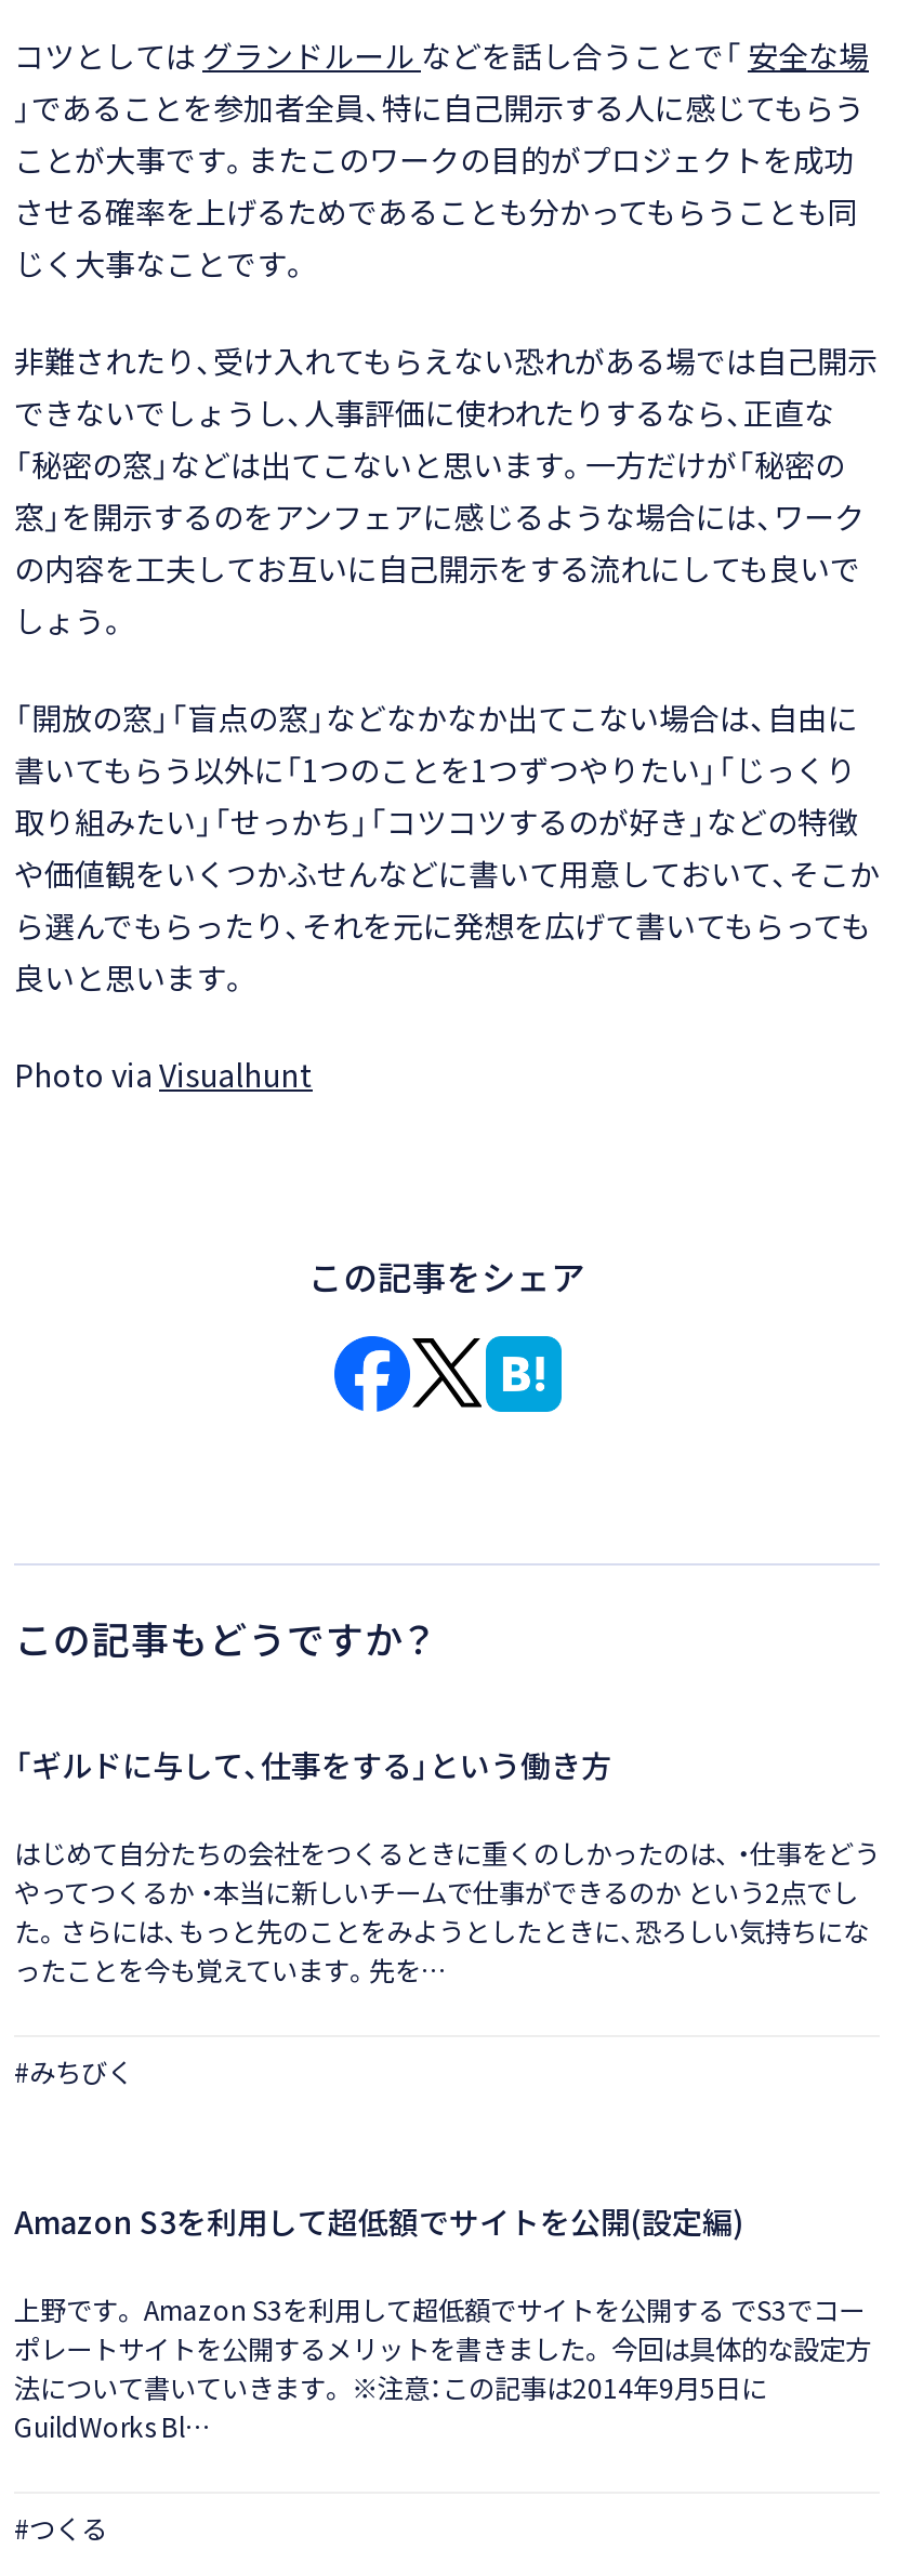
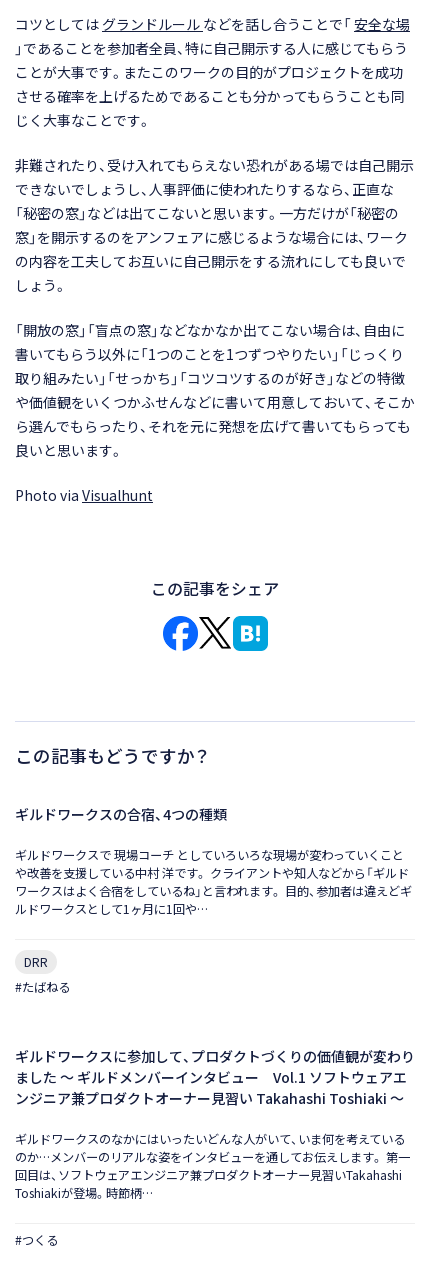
- 「ギルドに与して、仕事をする」という働き方
+ ギルドワークスの合宿、4つの種類

- はじめて自分たちの会社をつくるときに重くのしかったのは、 ・仕事をどう
- やってつくるか ・本当に新しいチームで仕事ができるのか という2点でし
- た。さらには、もっと先のことをみようとしたときに、恐ろしい気持ちにな
- ったことを今も覚えています。先を…
+ ギルドワークスで 現場コーチ としていろいろな現場が変わっていくこと
+ や改善を支援している中村 洋です。 クライアントや知人などから「ギルド
+ ワークスはよく合宿をしているね」と言われます。 目的、参加者は違えどギ
+ ルドワークスとして1ヶ月に1回や…

- #みちびく
+ DRR
+ #たばねる

- Amazon S3を利用して超低額でサイトを公開(設定編)
+ ギルドワークスに参加して、プロダクトづくりの価値観が変わり
+ ました 〜 ギルドメンバーインタビュー Vol.1 ソフトウェアエ
+ ンジニア兼プロダクトオーナー見習い Takahashi Toshiaki 〜

- 上野です。 Amazon S3を利用して超低額でサイトを公開する でS3でコー
- ポレートサイトを公開するメリットを書きました。 今回は具体的な設定方
- 法について書いていきます。 ※注意：この記事は2014年9月5日に
- GuildWorks Bl…
+ ギルドワークスのなかにはいったいどんな人がいて、いま何を考えている
+ のか…メンバーのリアルな姿をインタビューを通してお伝えします。 第一
+ 回目は、ソフトウェアエンジニア兼プロダクトオーナー見習いTakahashi
+ Toshiakiが登場。時節柄…
